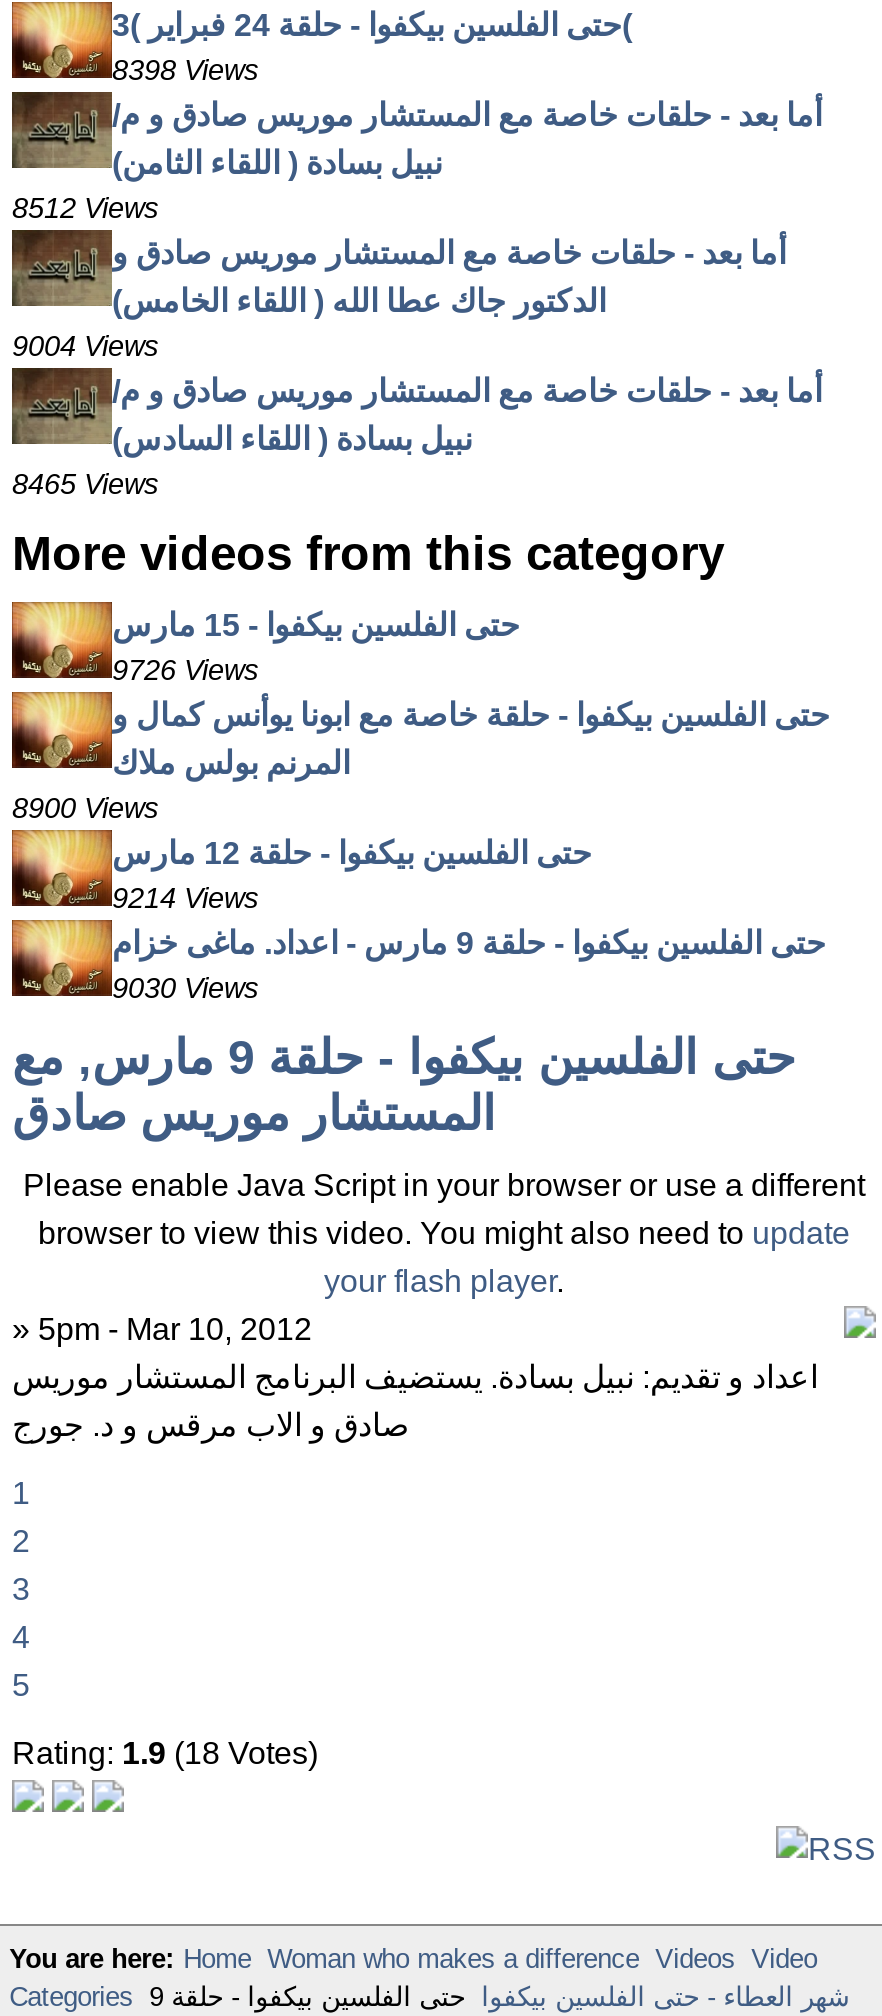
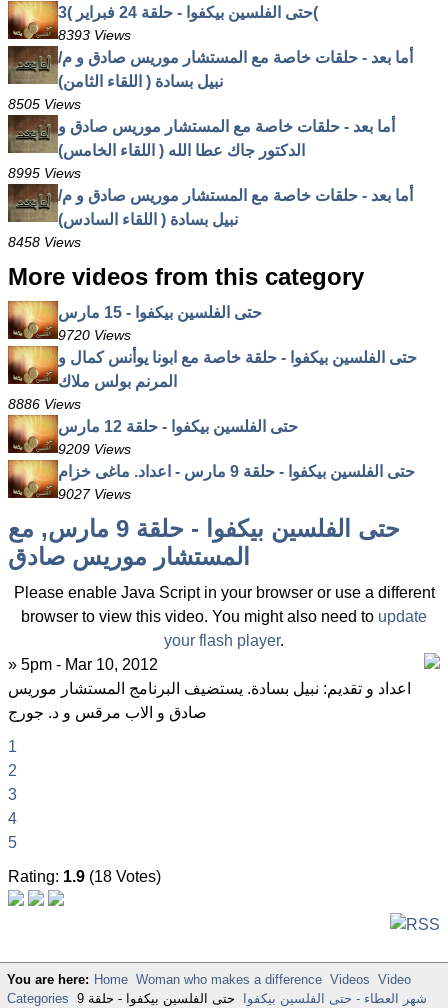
- 8398 Views
+ 8393 Views

- 8512 Views
+ 8505 Views

- 9004 Views
+ 8995 Views

- 8465 Views
+ 8458 Views

- 9726 Views
+ 9720 Views

- 8900 Views
+ 8886 Views

- 9214 Views
+ 9209 Views

- 9030 Views
+ 9027 Views
